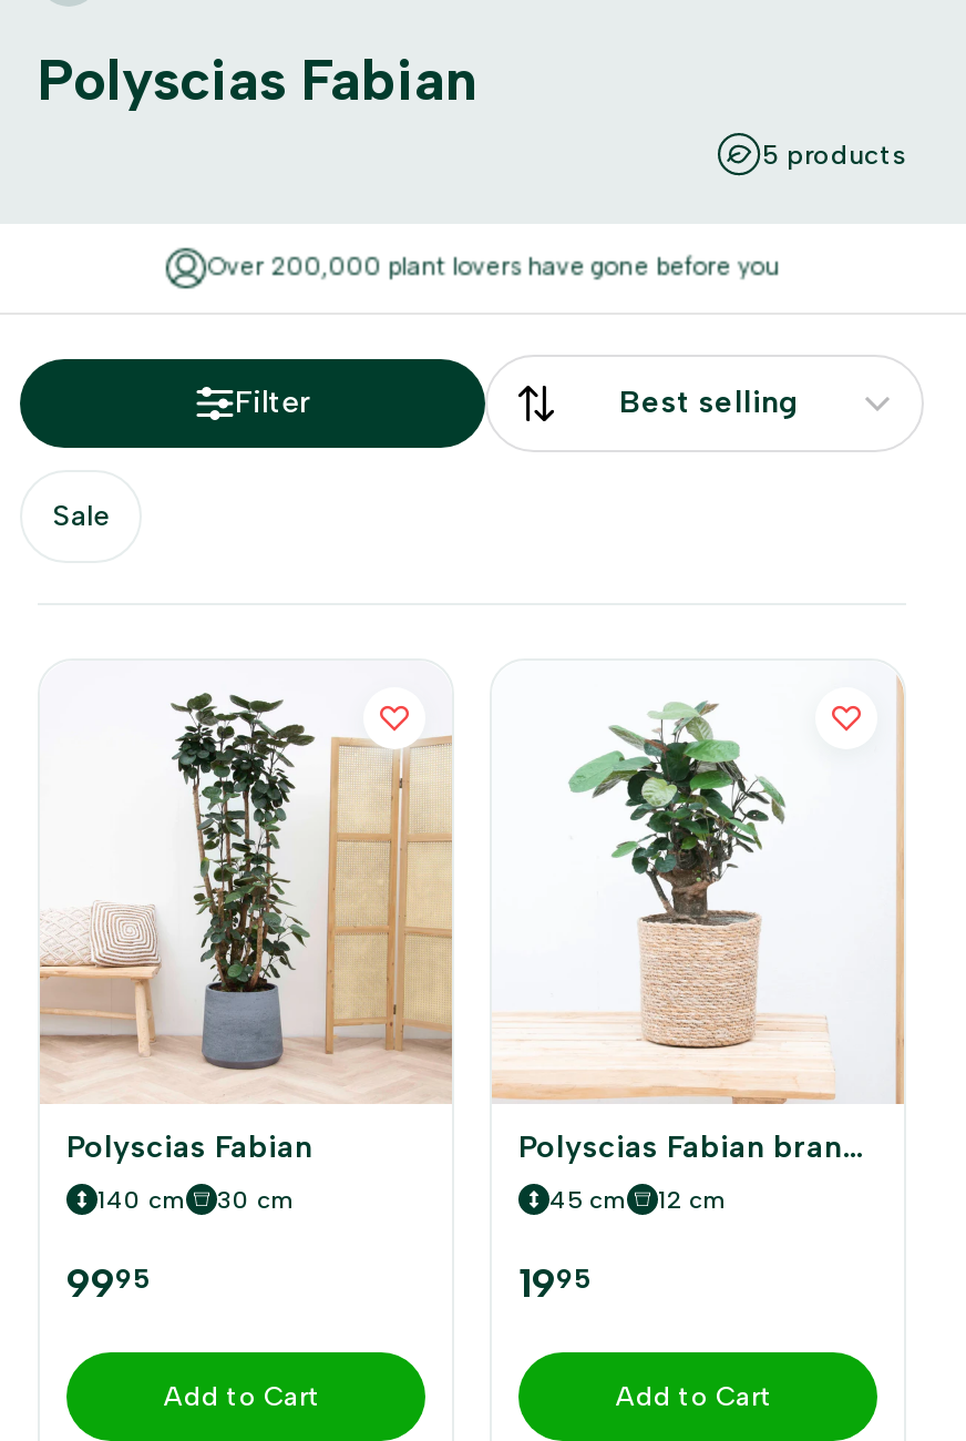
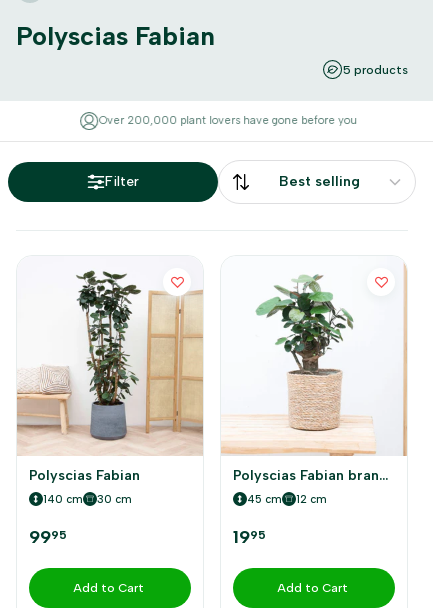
- Sale
